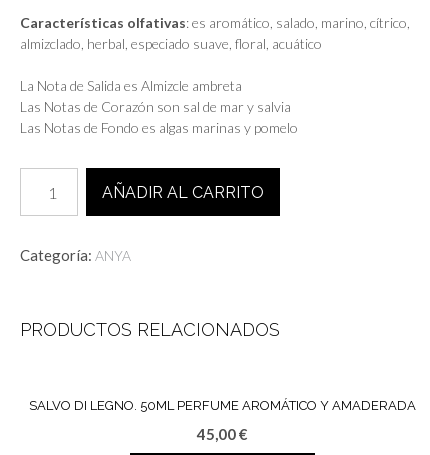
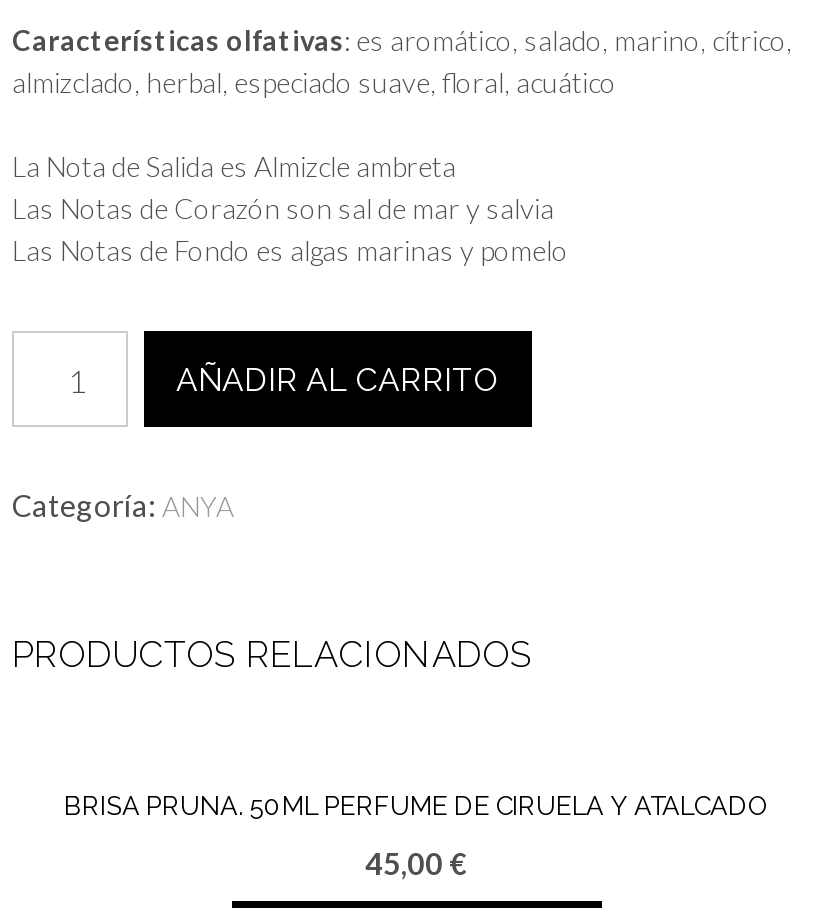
- SALVO DI LEGNO. 50ML PERFUME AROMÁTICO Y AMADERADA
+ BRISA PRUNA. 50ML PERFUME DE CIRUELA Y ATALCADO
